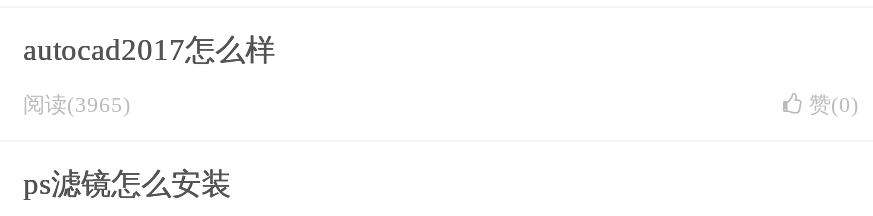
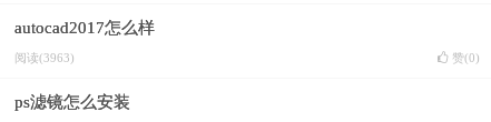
- 阅读(3965)
+ 阅读(3963)
